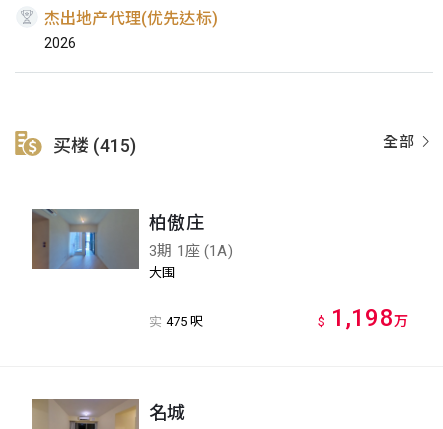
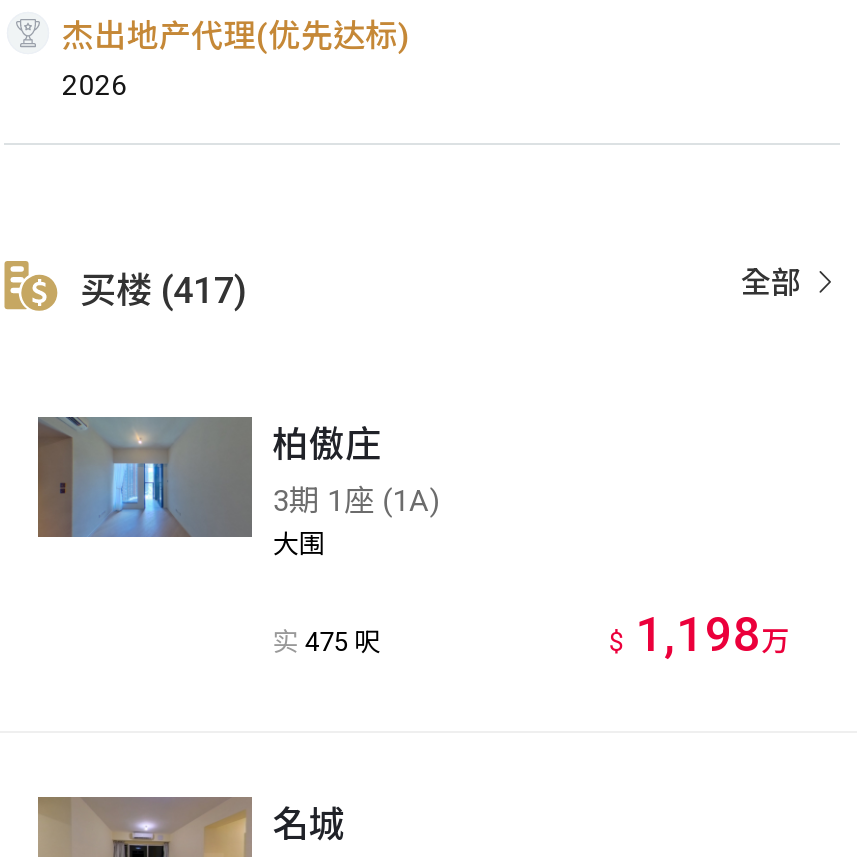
- 买楼 (415)
+ 买楼 (417)
